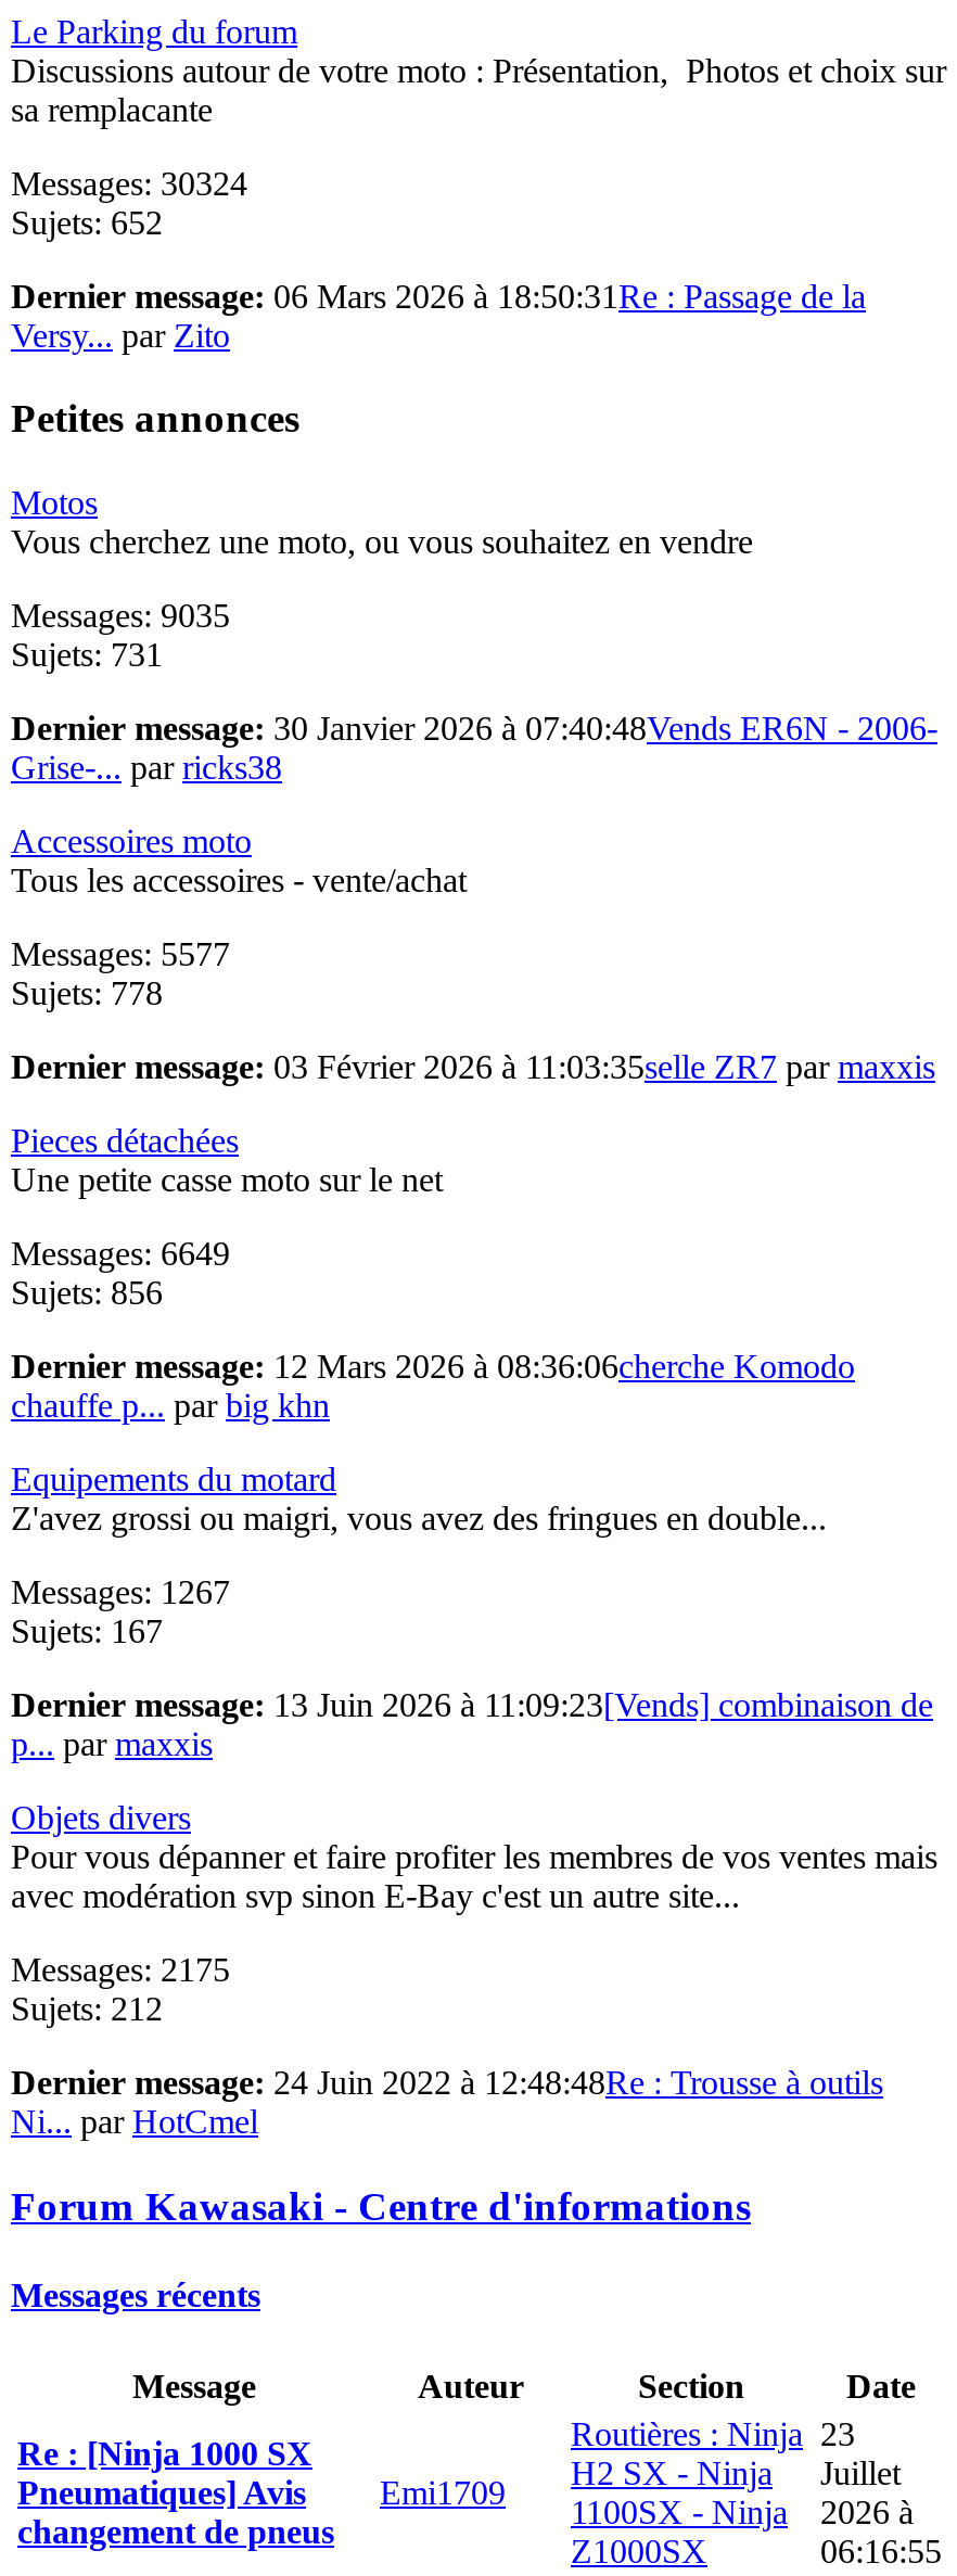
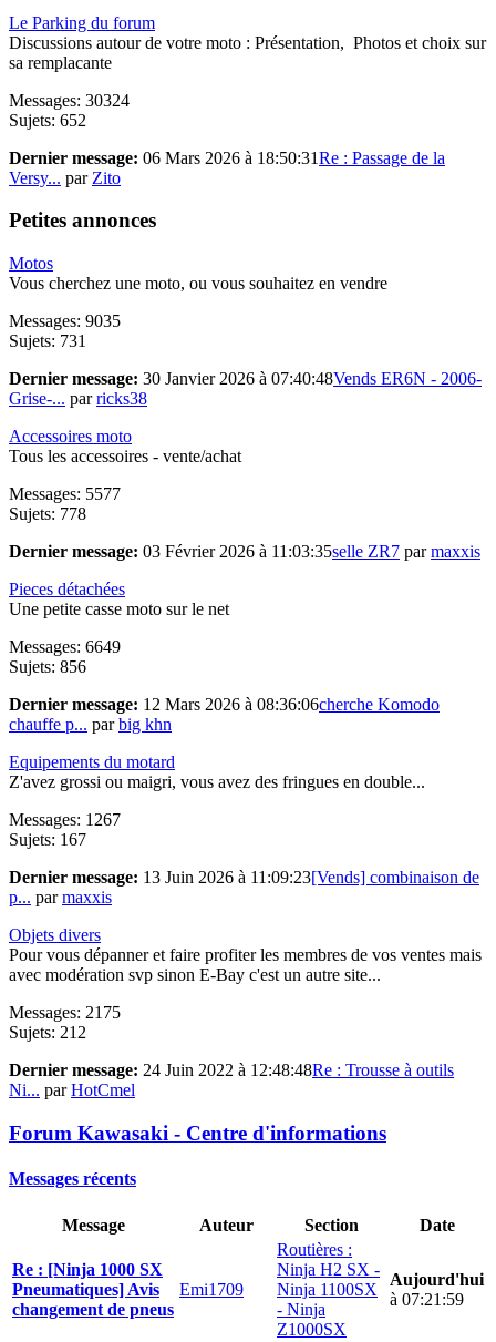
- 23
- Juillet
- 2026 à
- 06:16:55
+ Aujourd'hui
+ à 07:21:59
